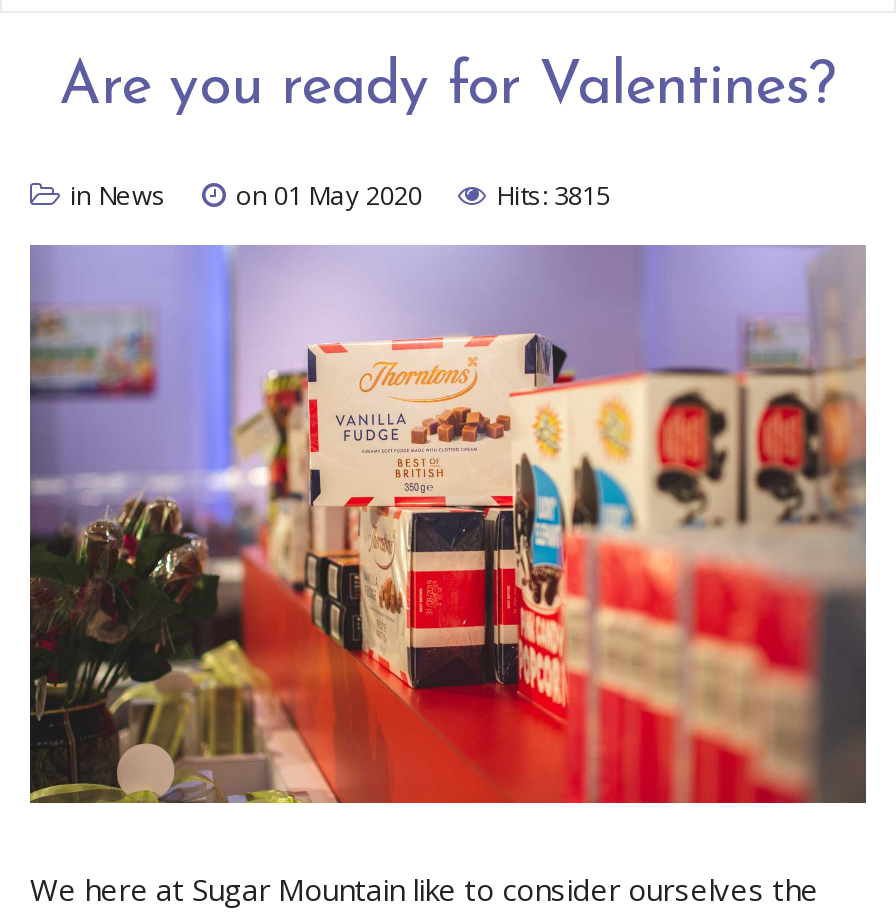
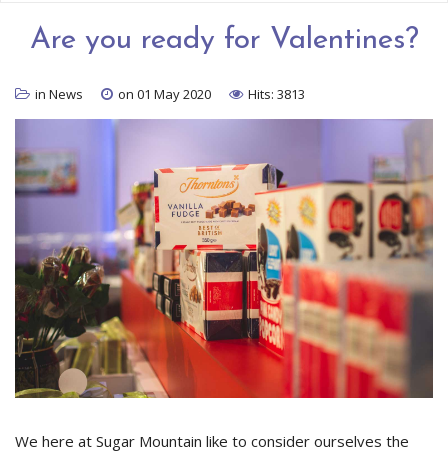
- in News on 01 May 2020 Hits: 3815
+ in News on 01 May 2020 Hits: 3813
